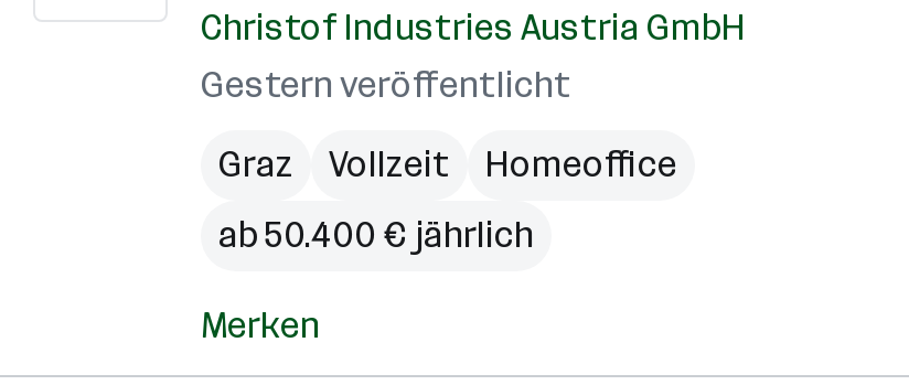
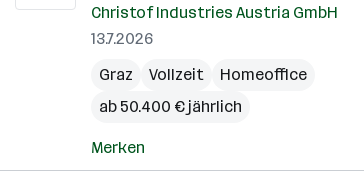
- Gestern veröffentlicht
+ 13.7.2026
